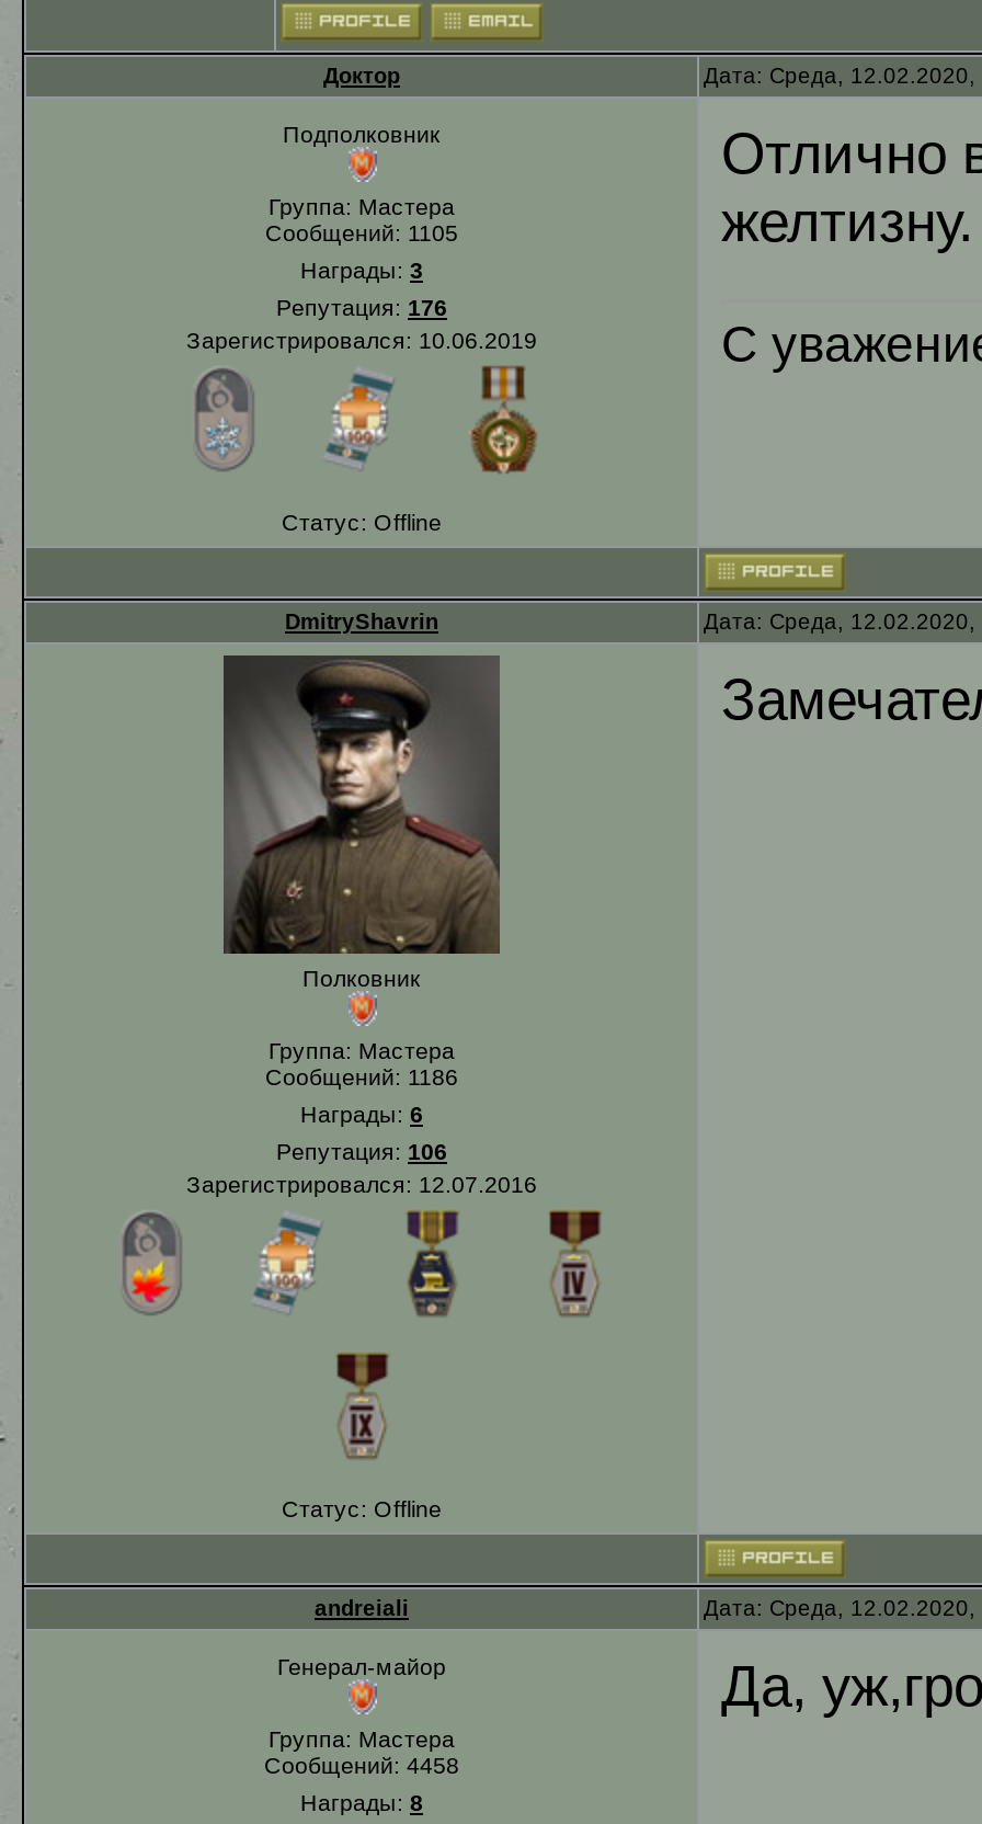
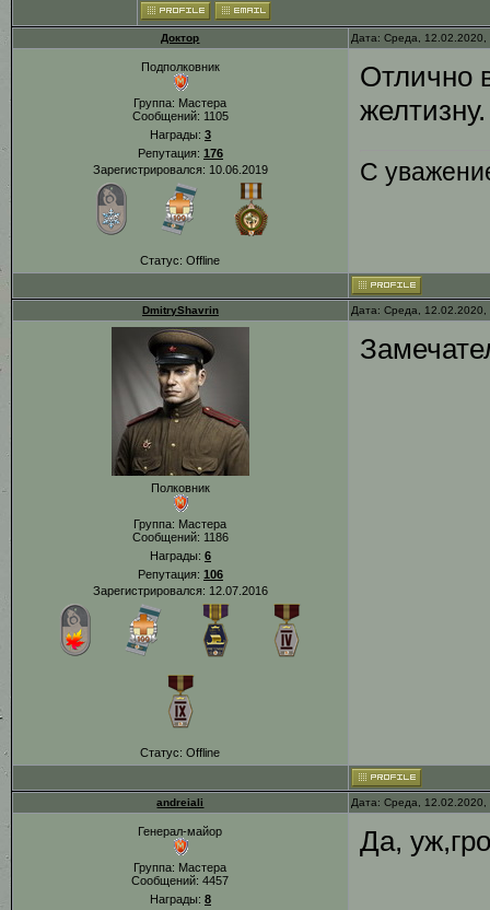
- Сообщений: 4458
+ Сообщений: 4457
